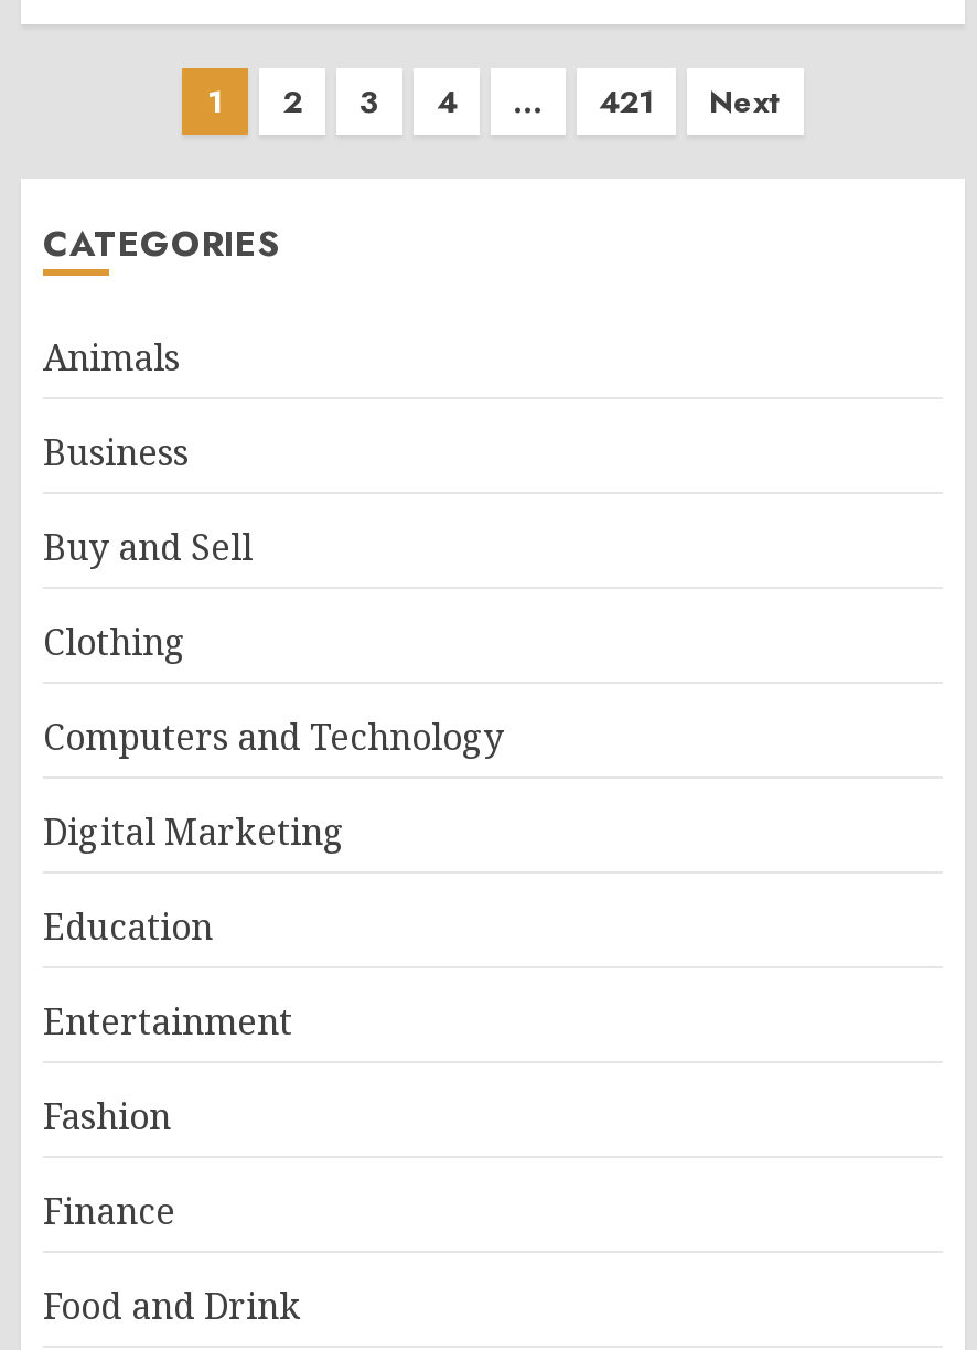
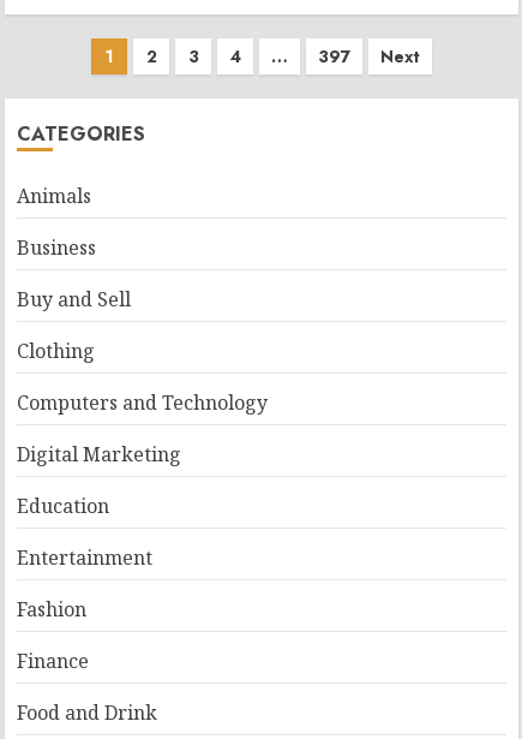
- 421
+ 397
